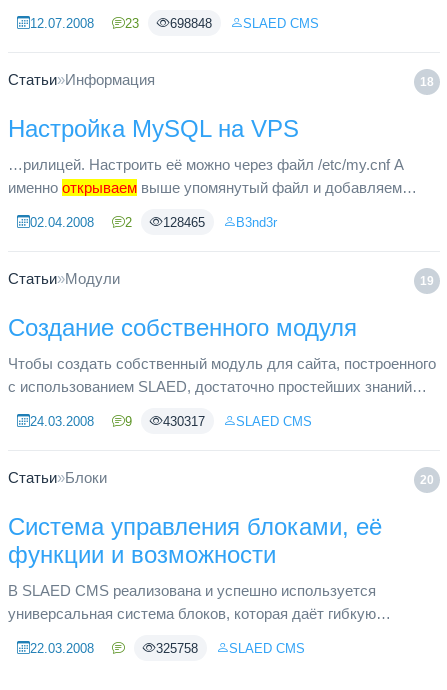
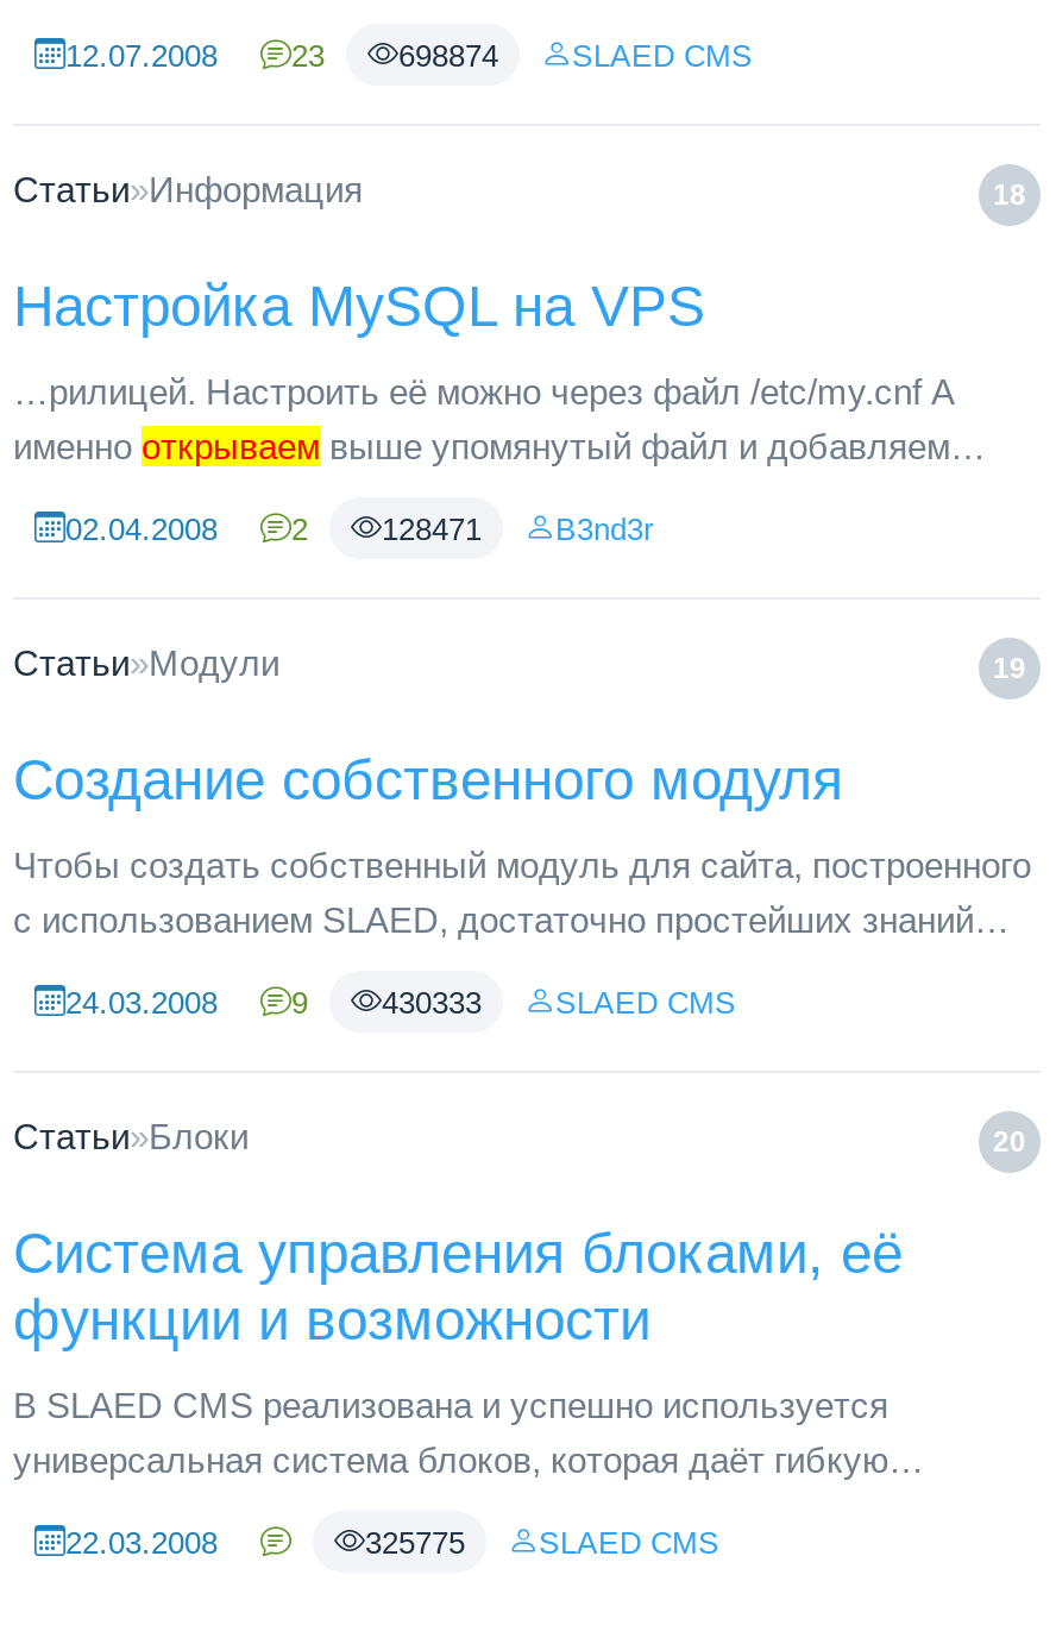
- 698848
+ 698874

- 128465
+ 128471

- 430317
+ 430333

- 325758
+ 325775
